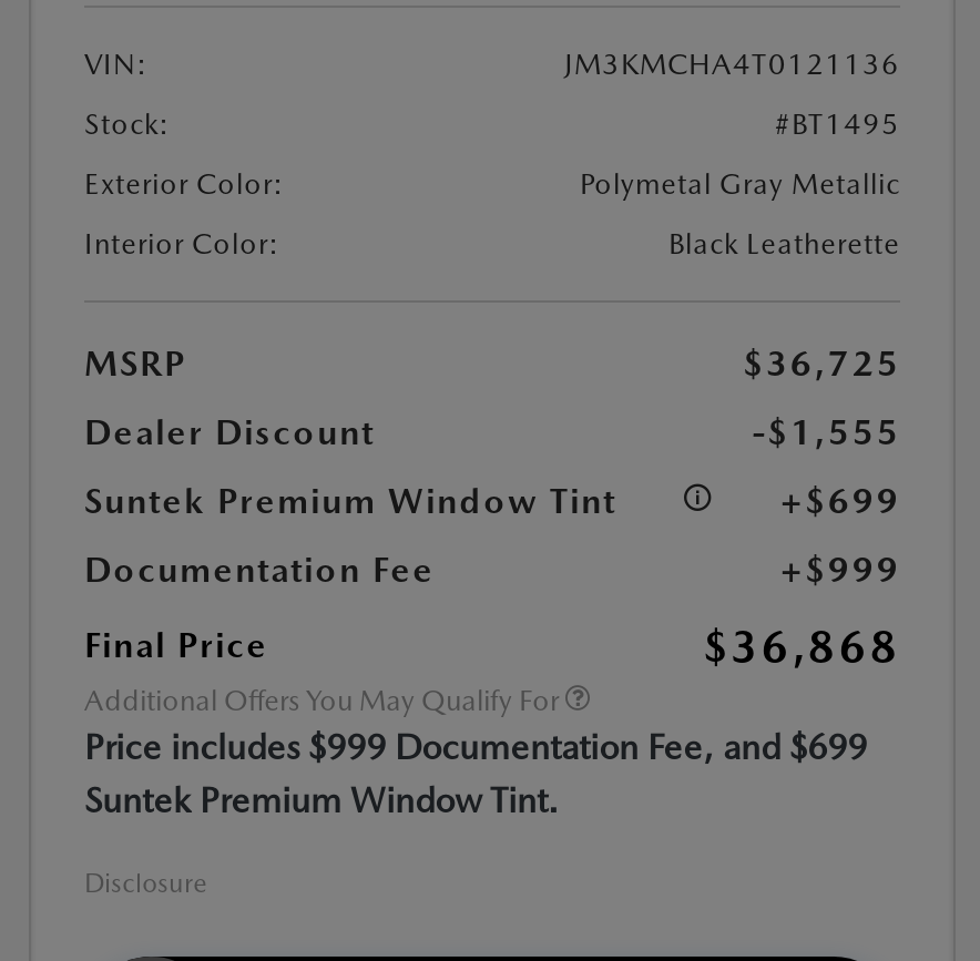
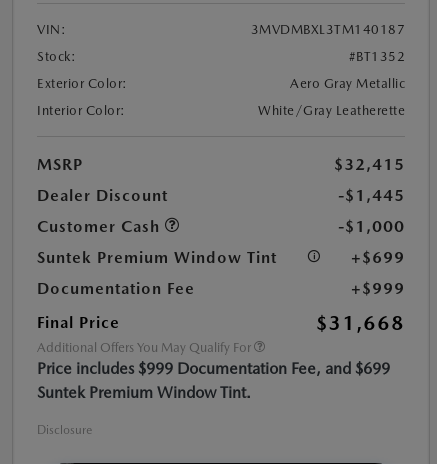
- JM3KMCHA4T0121136
+ 3MVDMBXL3TM140187

- #BT1495
+ #BT1352

- Polymetal Gray Metallic
+ Aero Gray Metallic

- Black Leatherette
+ White/Gray Leatherette

- $36,725
+ $32,415

- -$1,555
+ -$1,445
+ Customer Cash
+ -$1,000

- $36,868
+ $31,668
